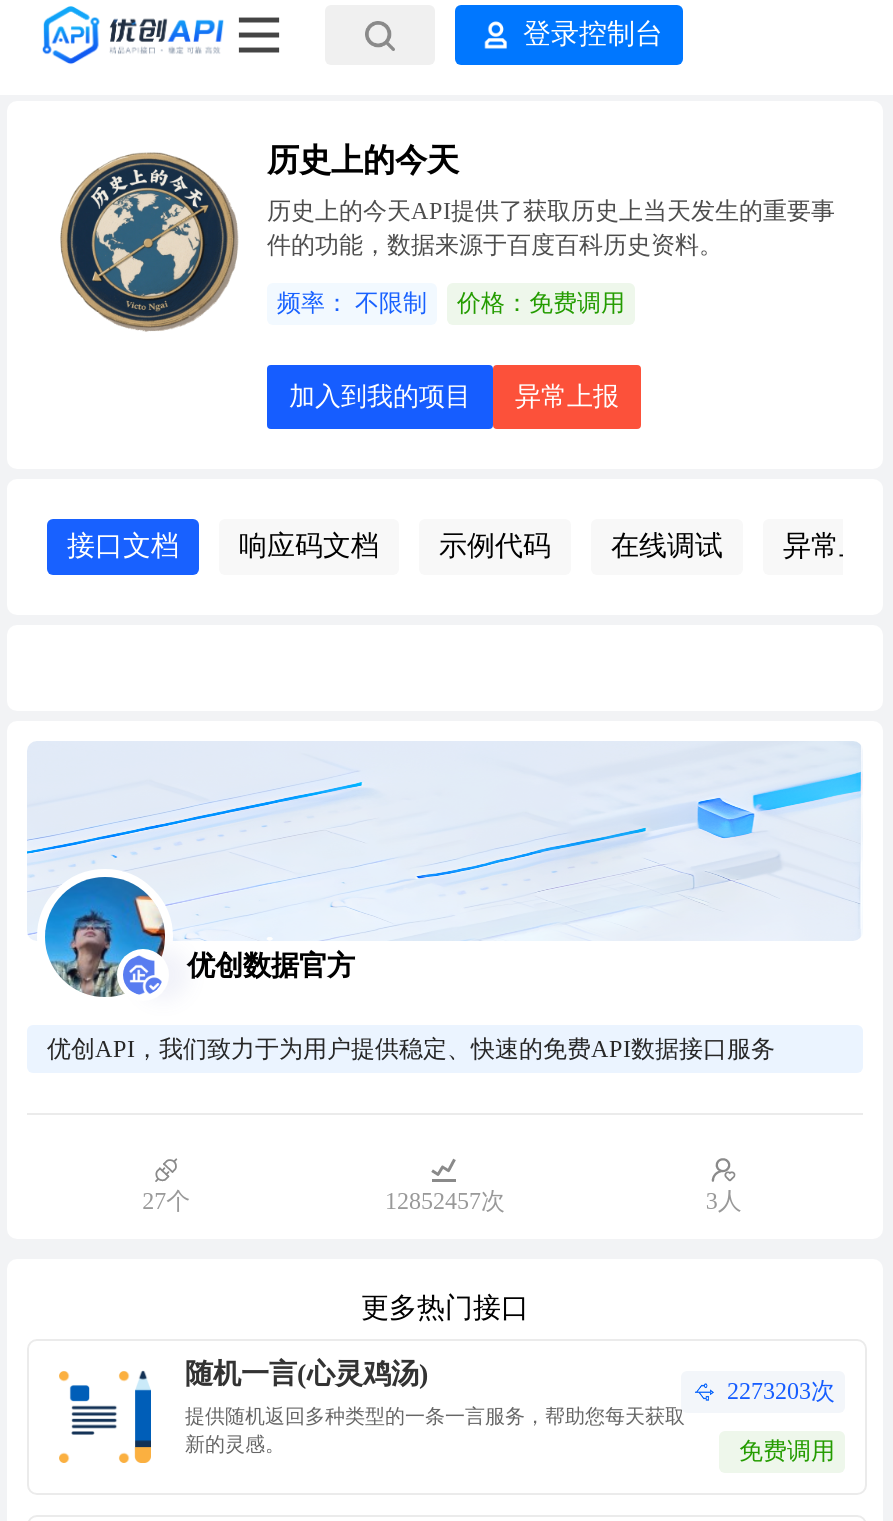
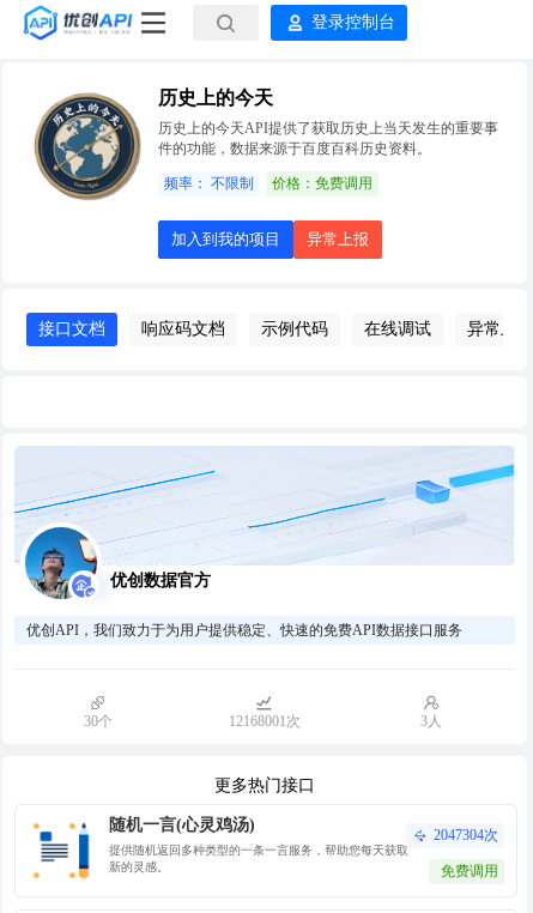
- 27个
+ 30个

- 12852457次
+ 12168001次

- 2273203次
+ 2047304次
